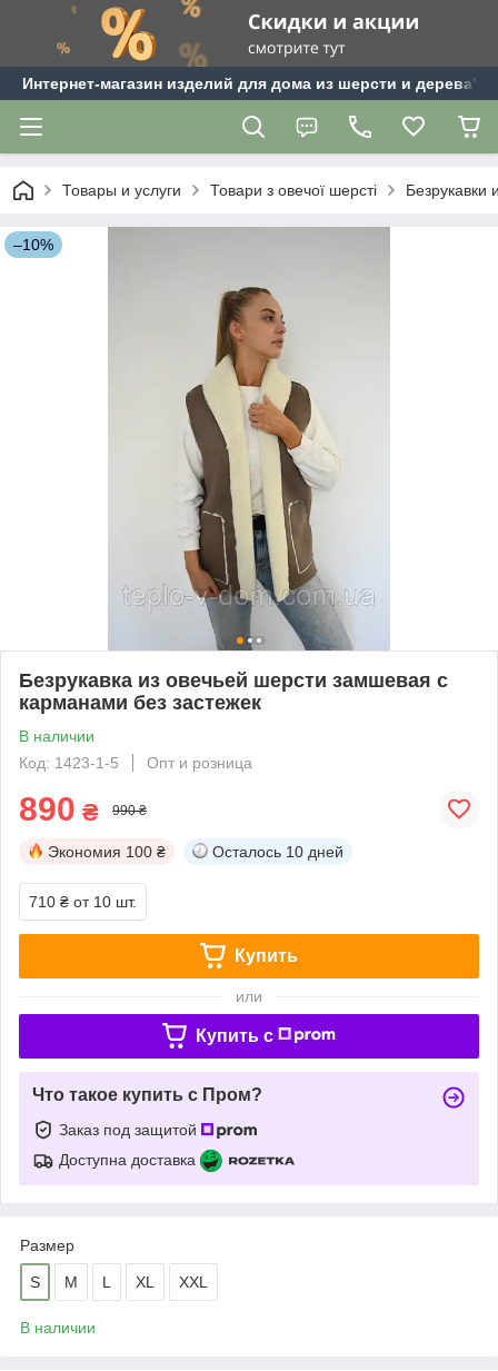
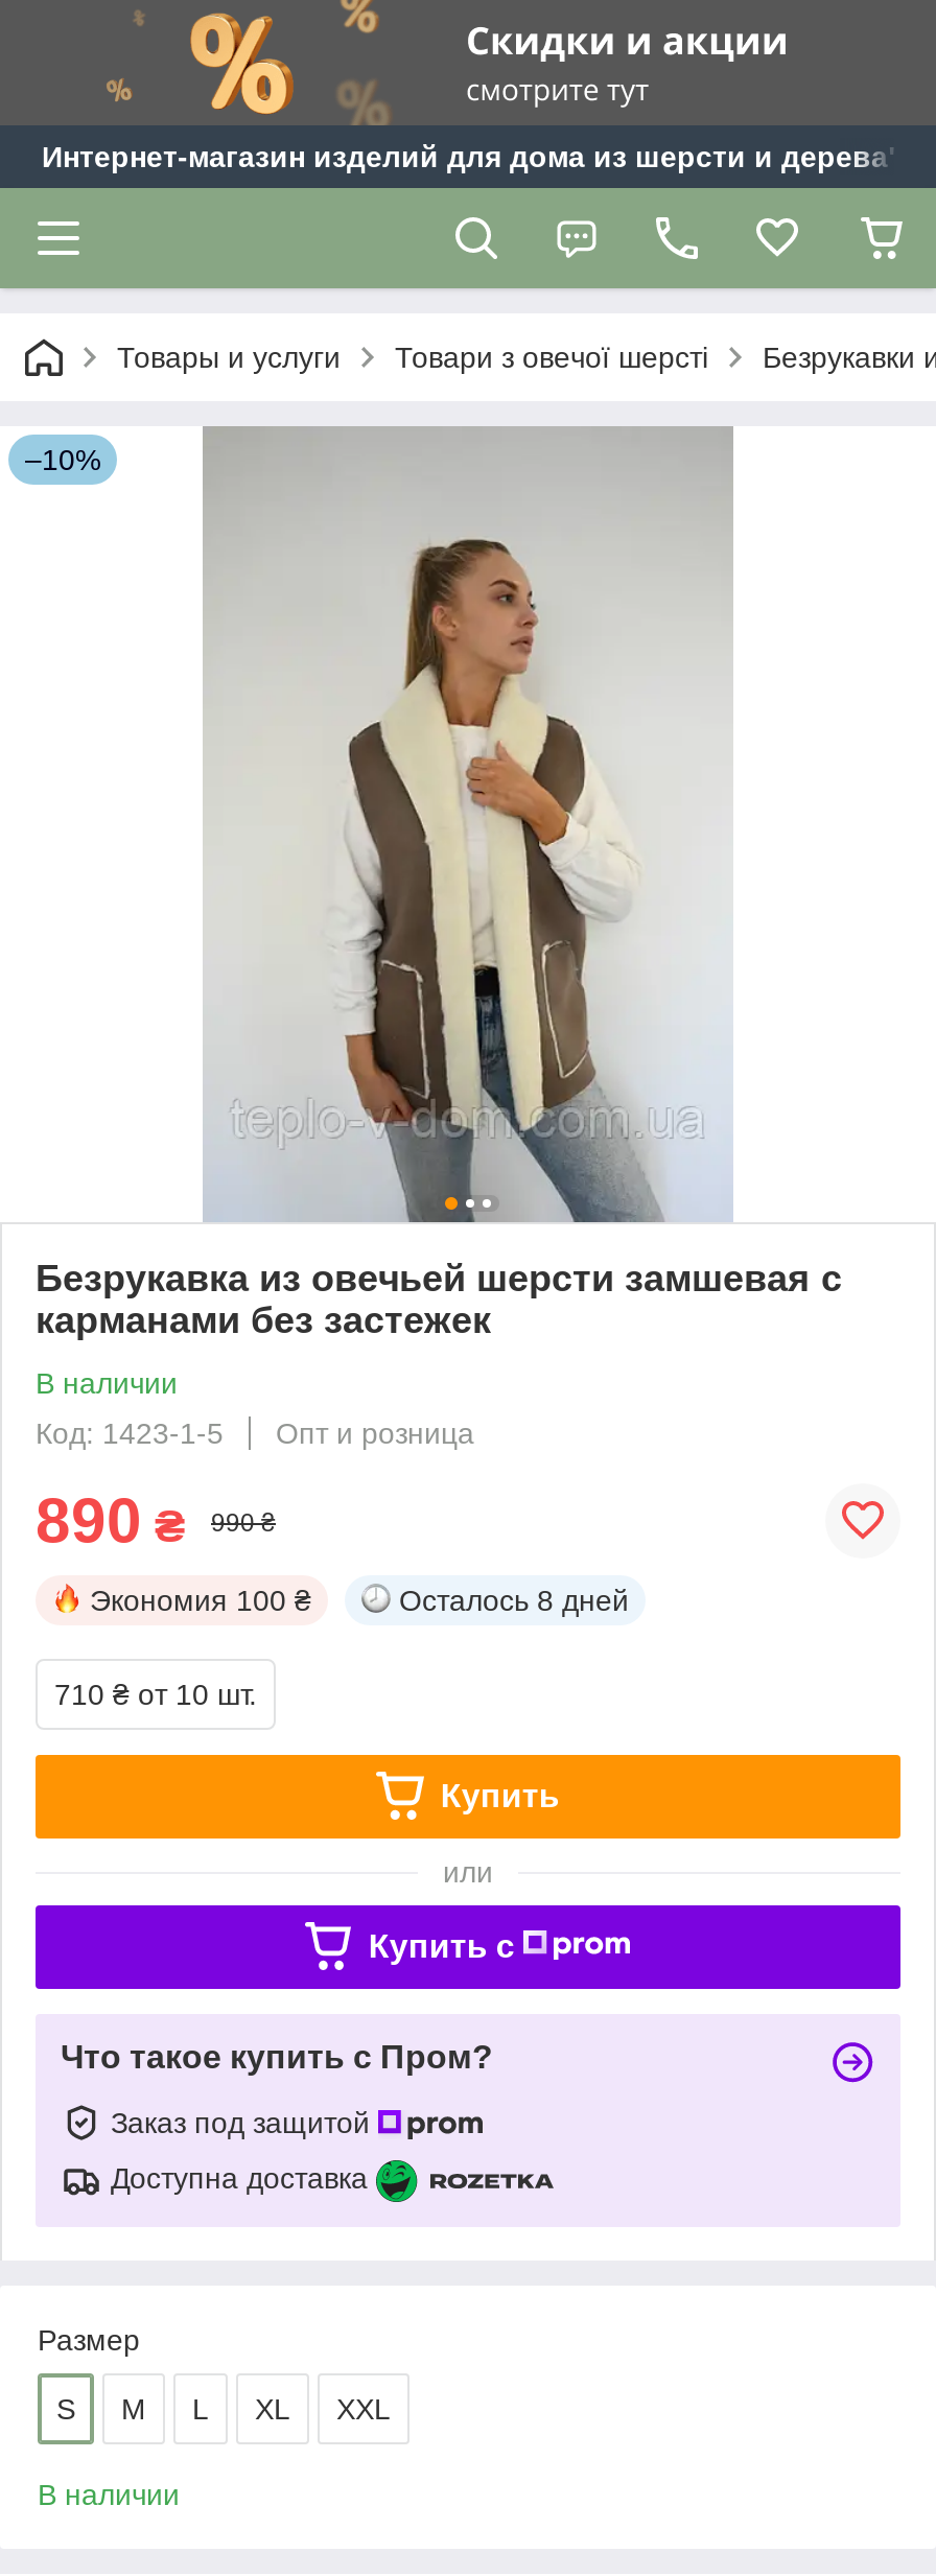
- Осталось 10 дней
+ Осталось 8 дней
